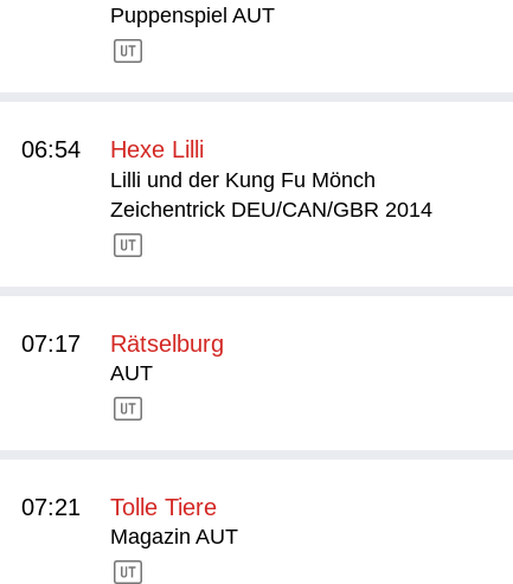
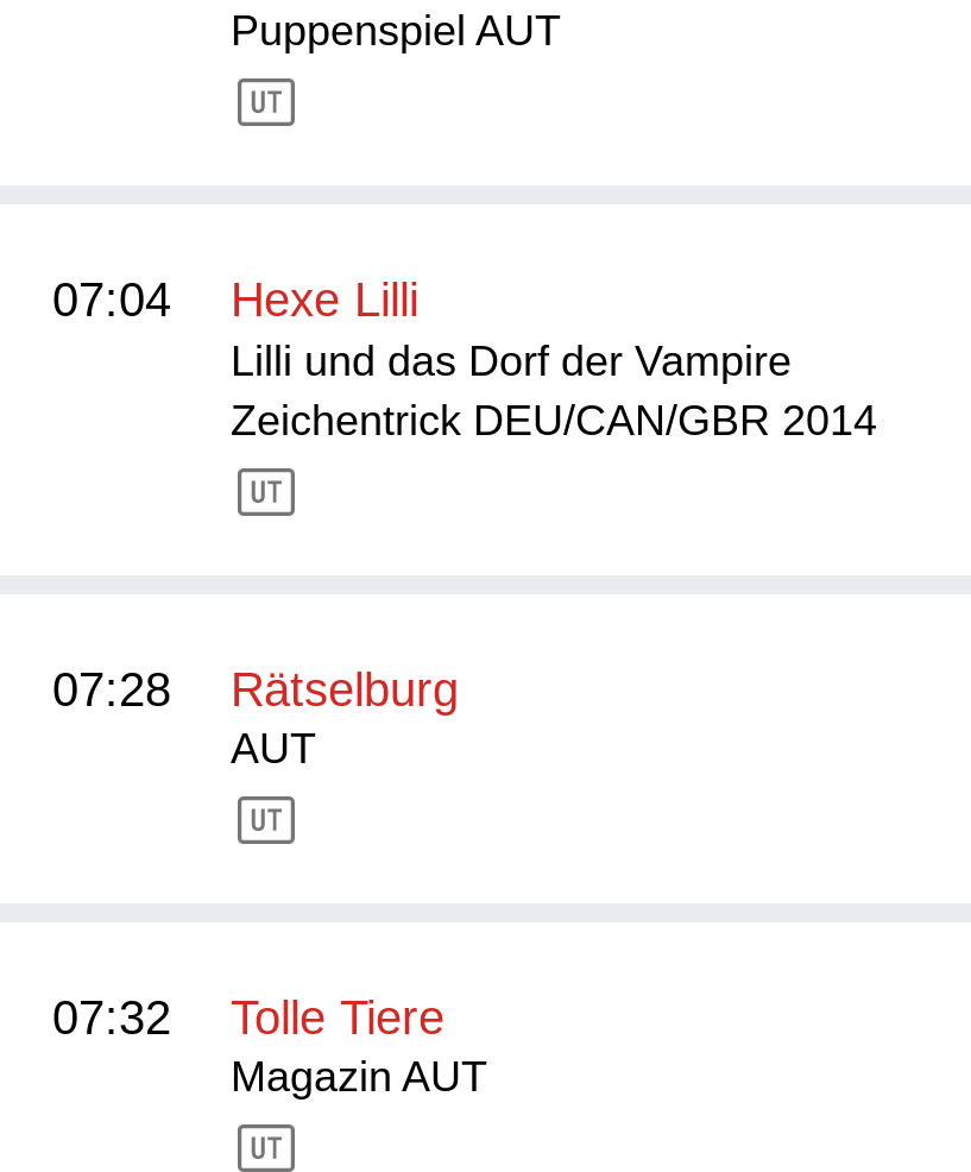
- 06:54 Hexe Lilli
+ 07:04 Hexe Lilli

- Lilli und der Kung Fu Mönch
+ Lilli und das Dorf der Vampire

- 07:17 Rätselburg
+ 07:28 Rätselburg

- 07:21 Tolle Tiere
+ 07:32 Tolle Tiere
